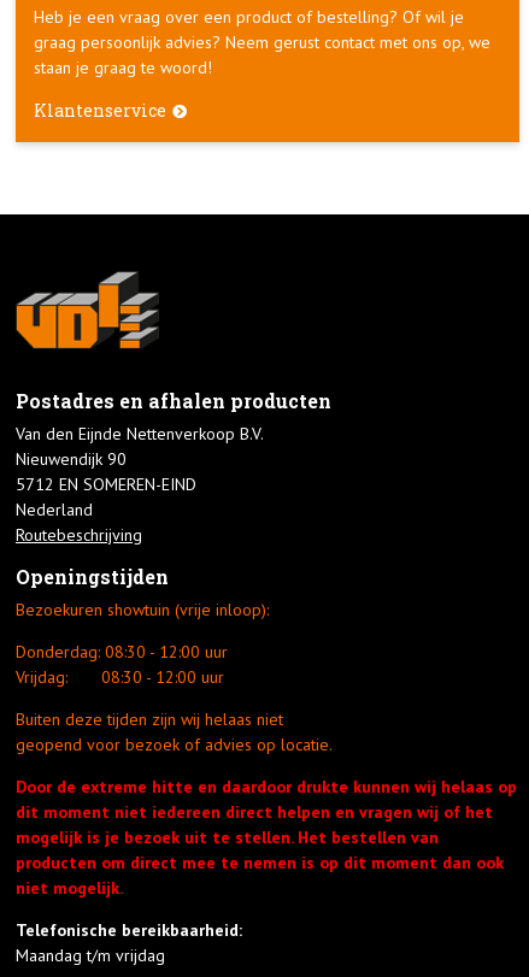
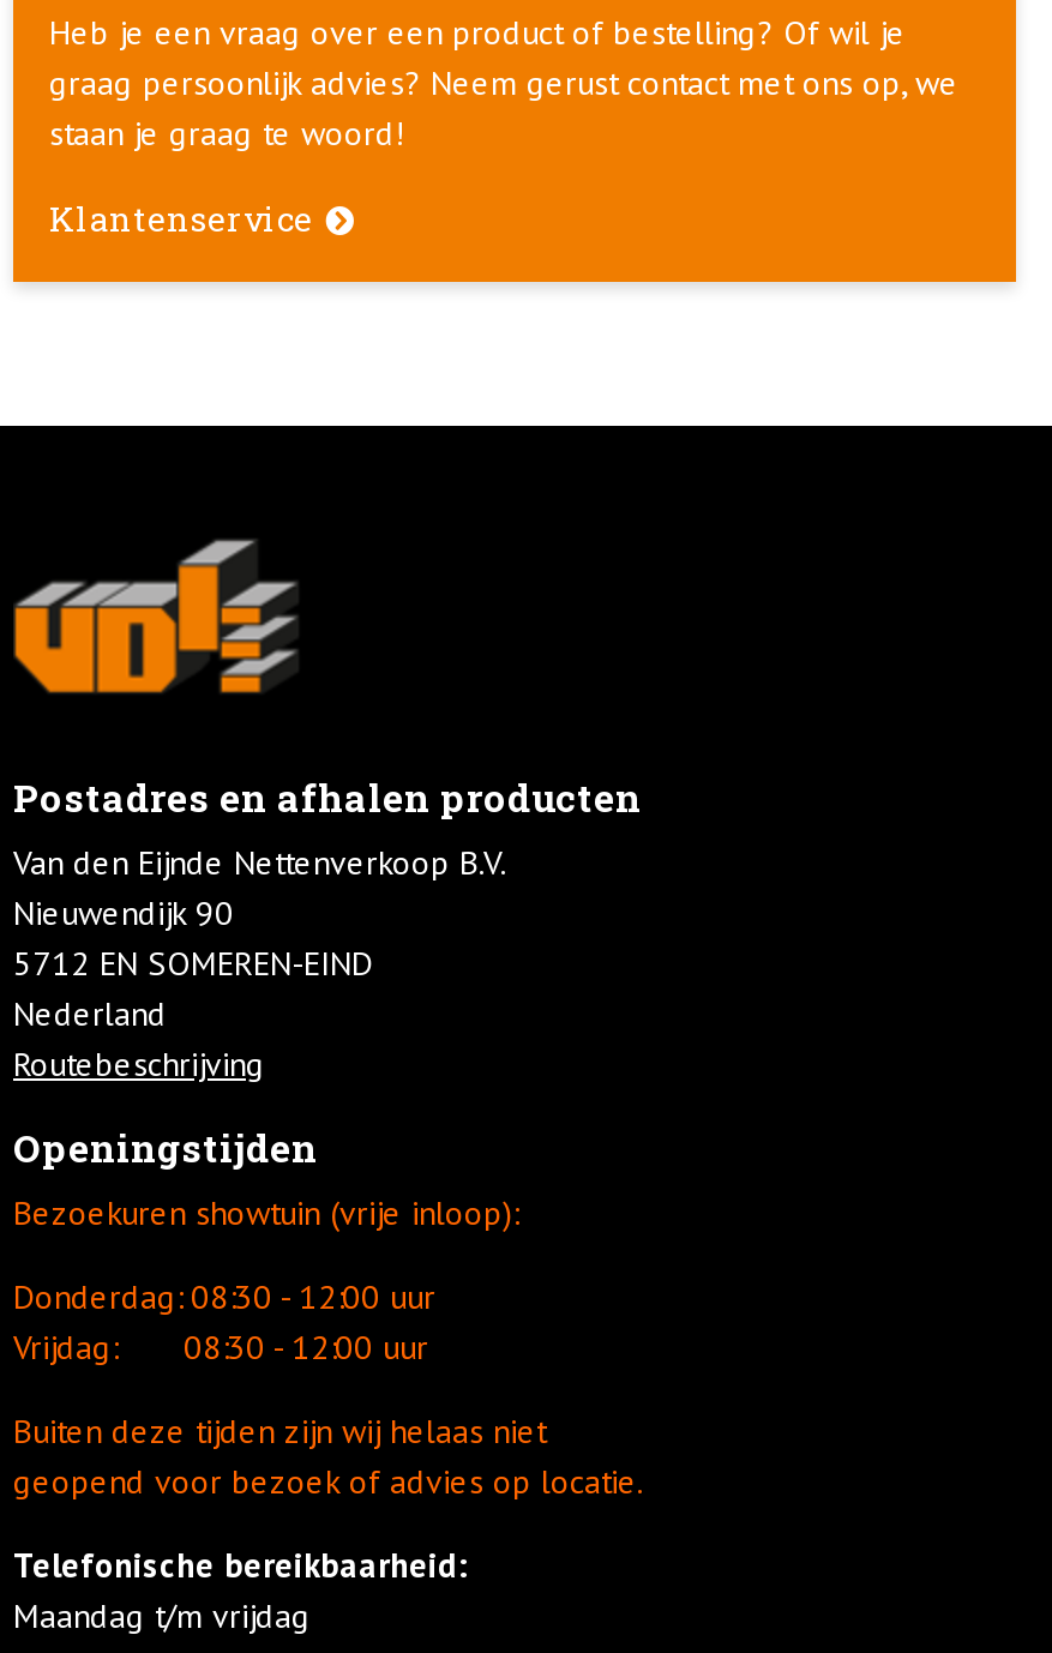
- Door de extreme hitte en daardoor drukte kunnen wij helaas op
- dit moment niet iedereen direct helpen en vragen wij of het
- mogelijk is je bezoek uit te stellen. Het bestellen van
- producten om direct mee te nemen is op dit moment dan ook
- niet mogelijk.
